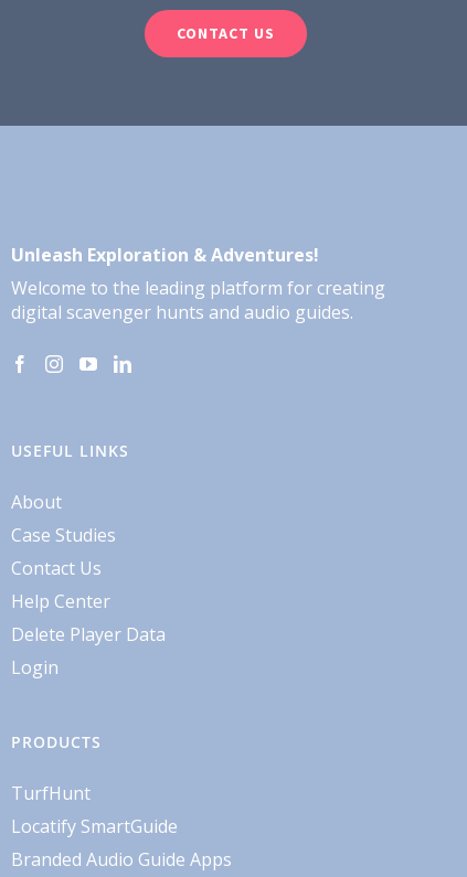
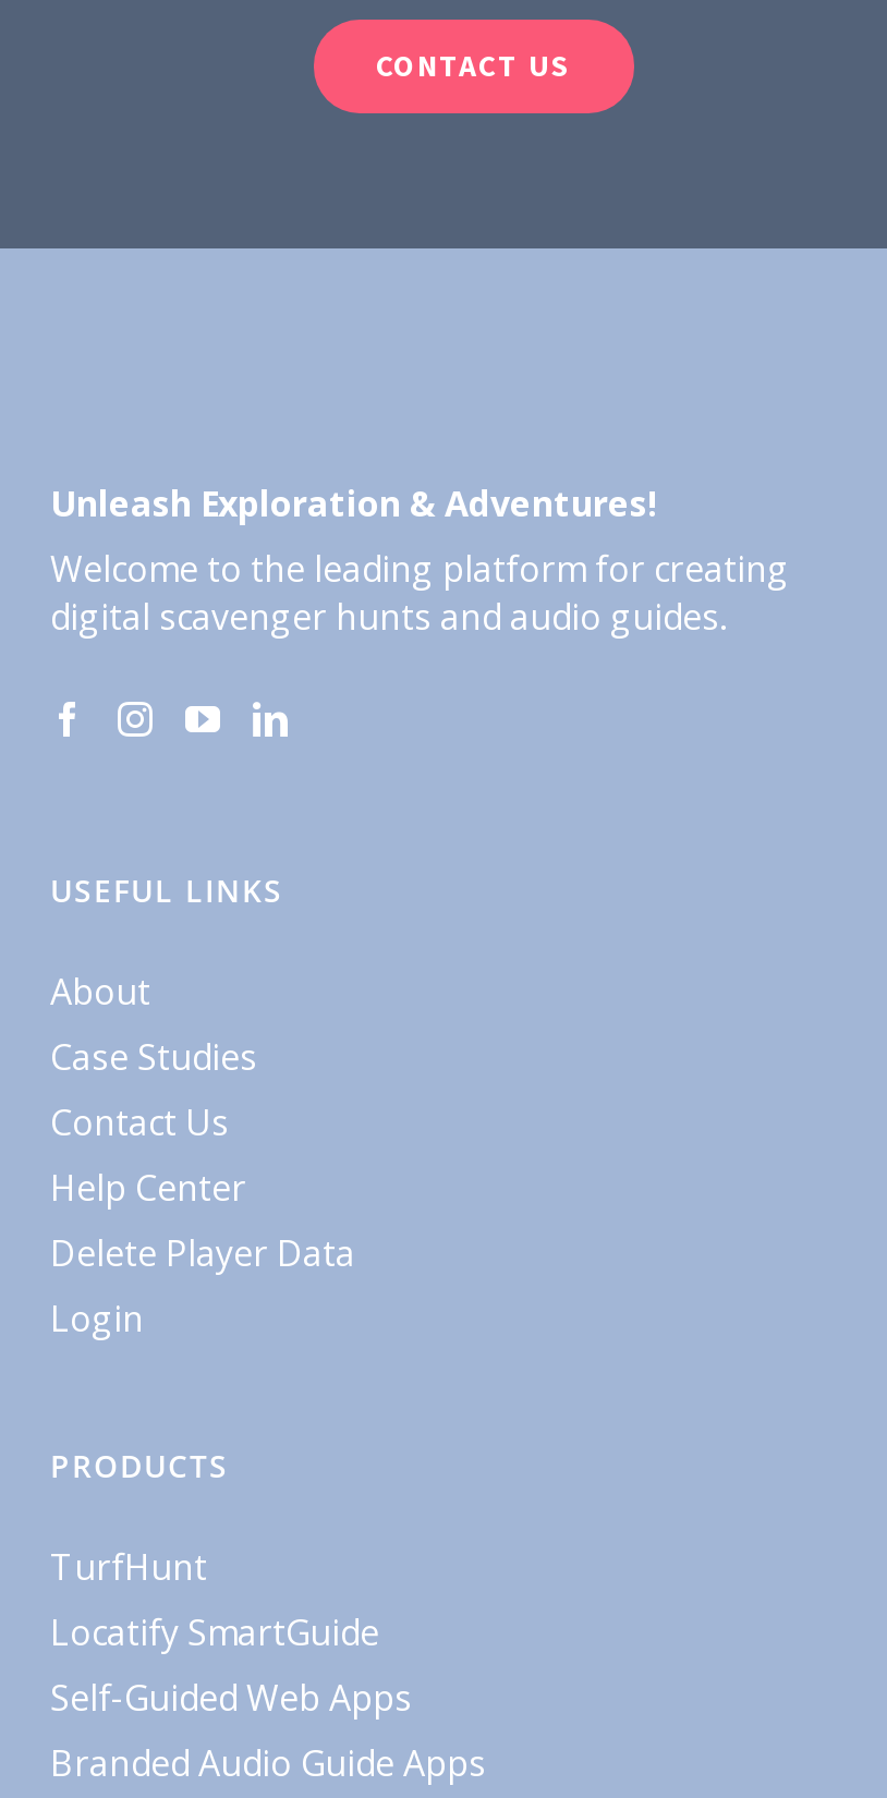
+ Self-Guided Web Apps
